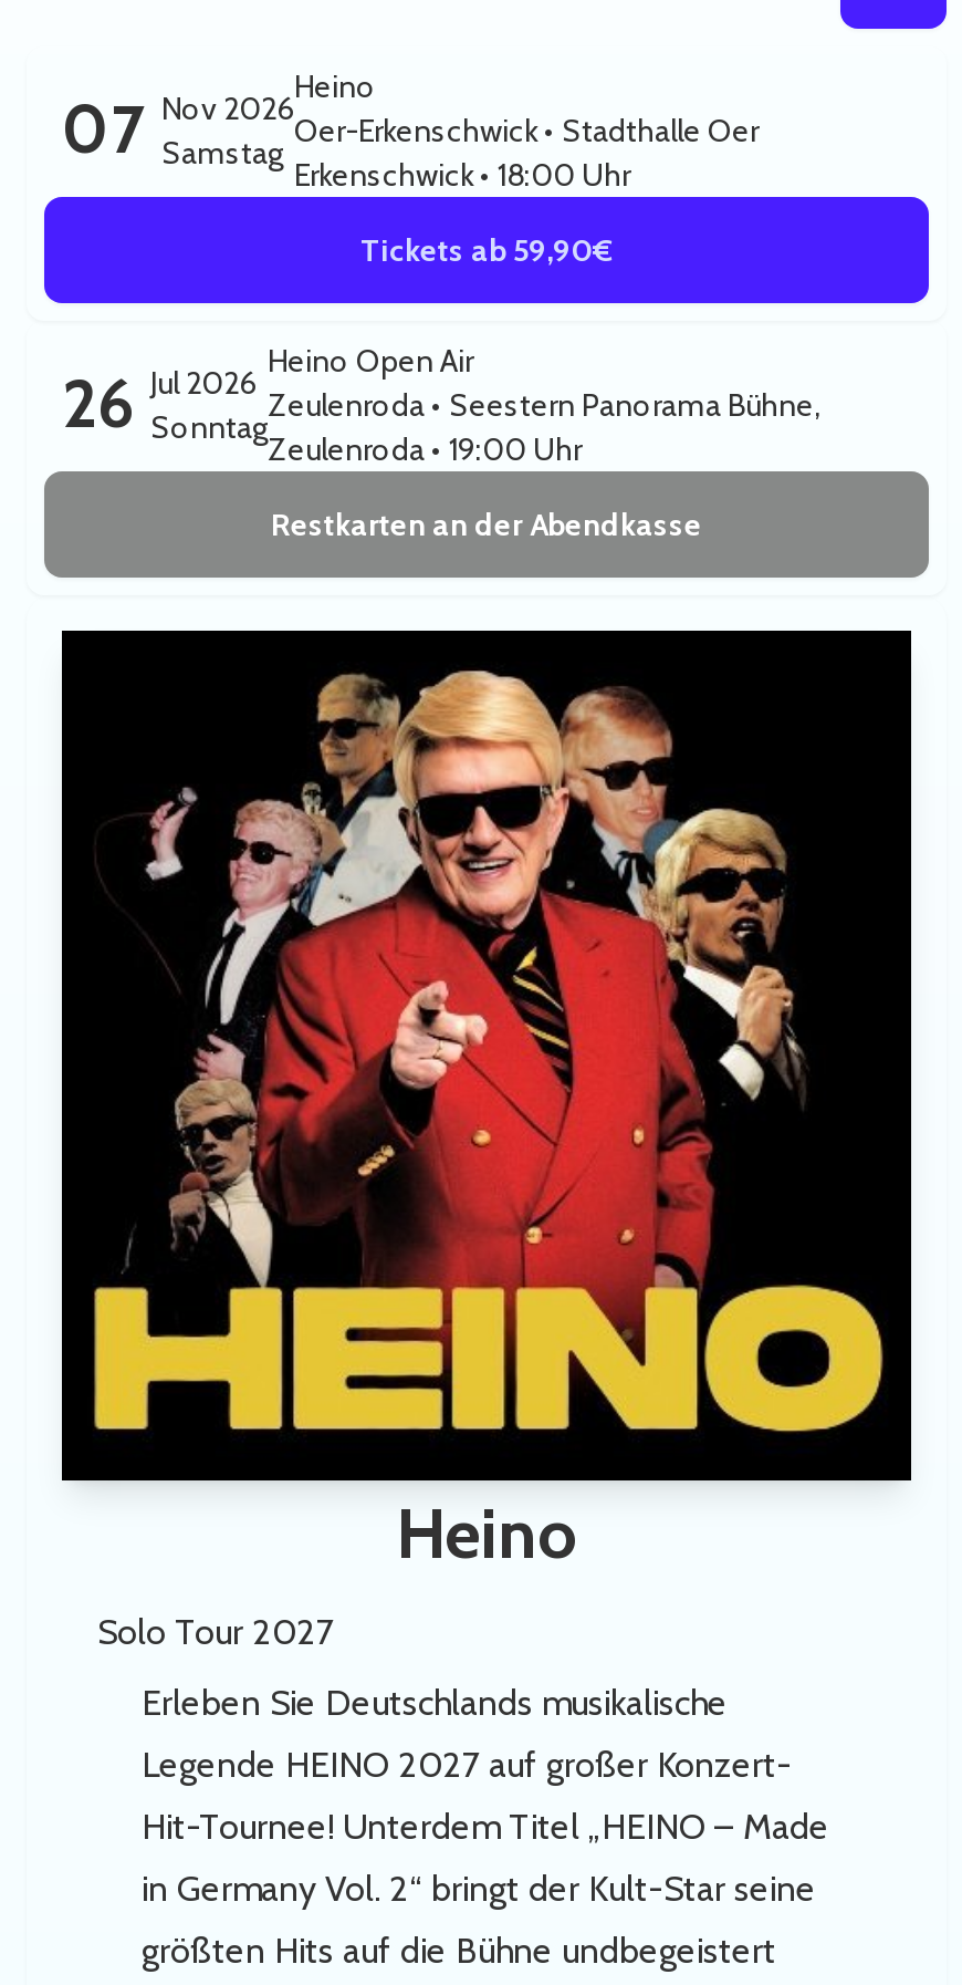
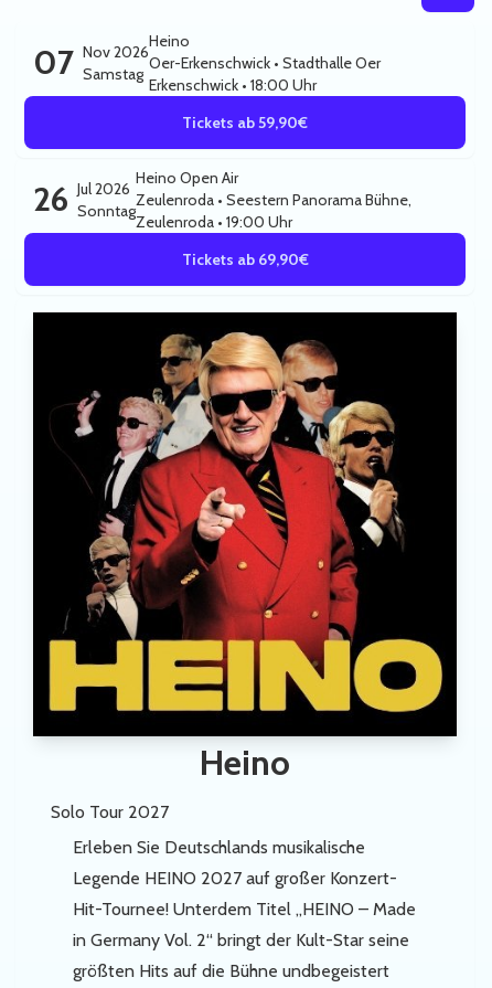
- Restkarten an der Abendkasse
+ Tickets ab 69,90€
